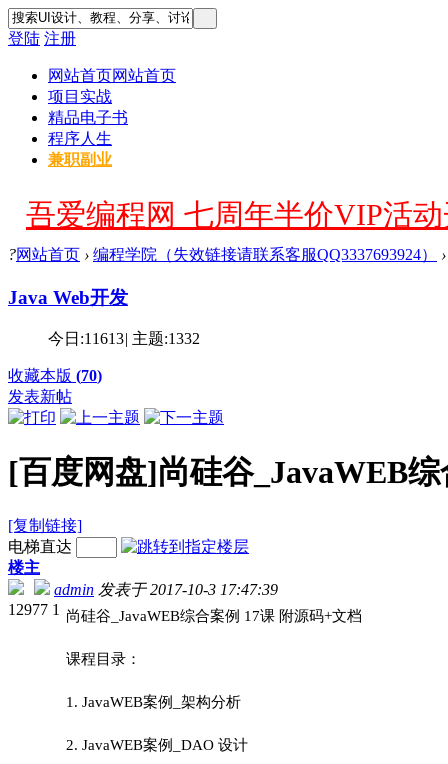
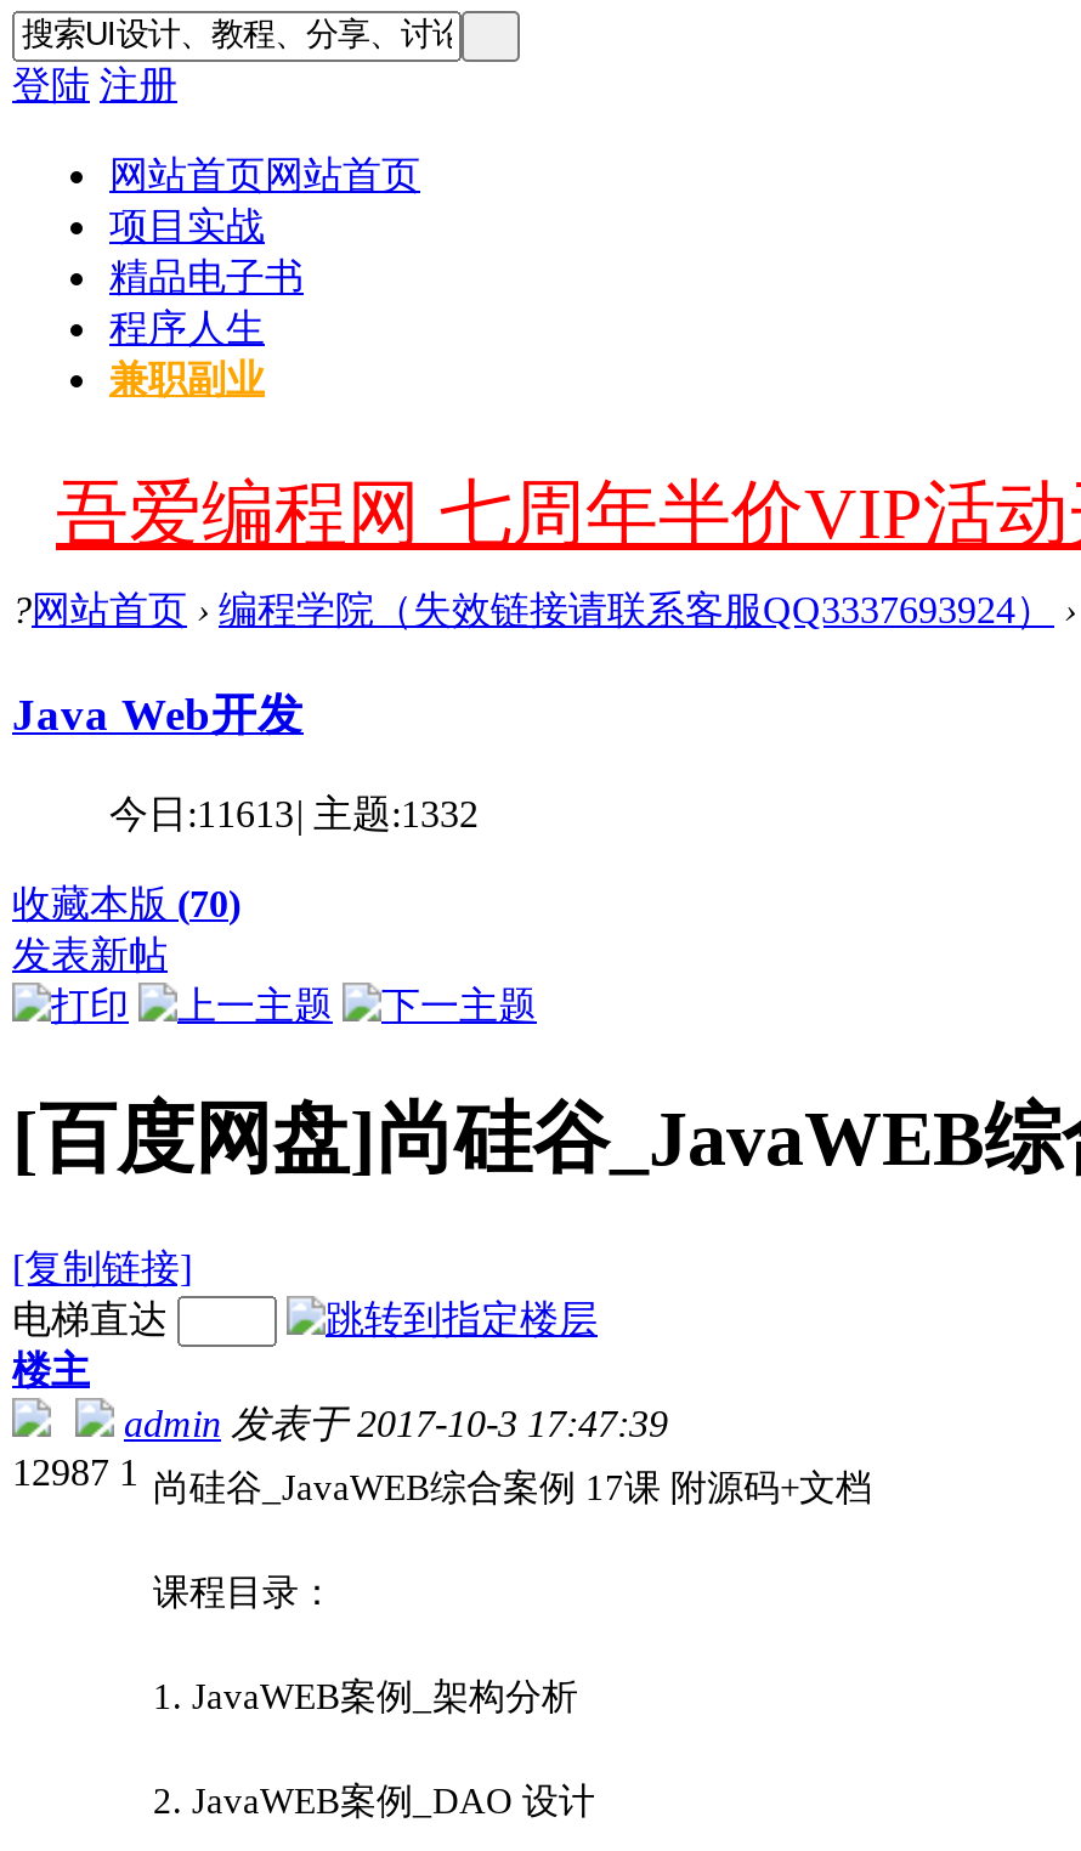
- 12977 1 尚硅谷_JavaWEB综合案例 17课 附源码+文档
+ 12987 1 尚硅谷_JavaWEB综合案例 17课 附源码+文档
